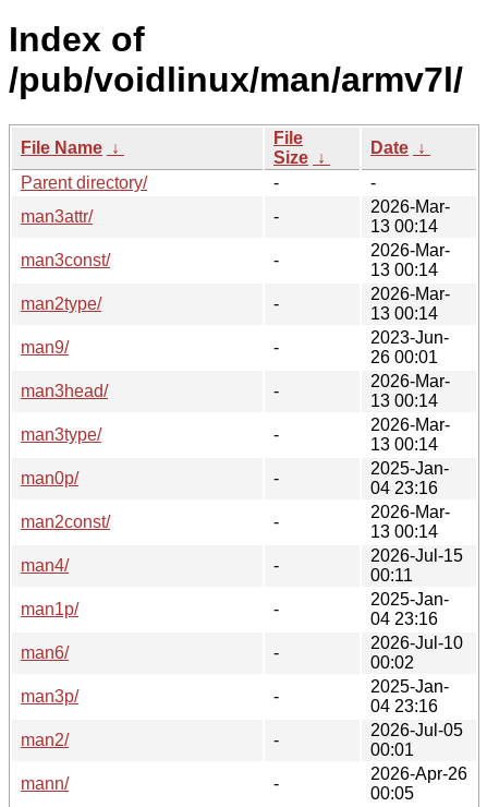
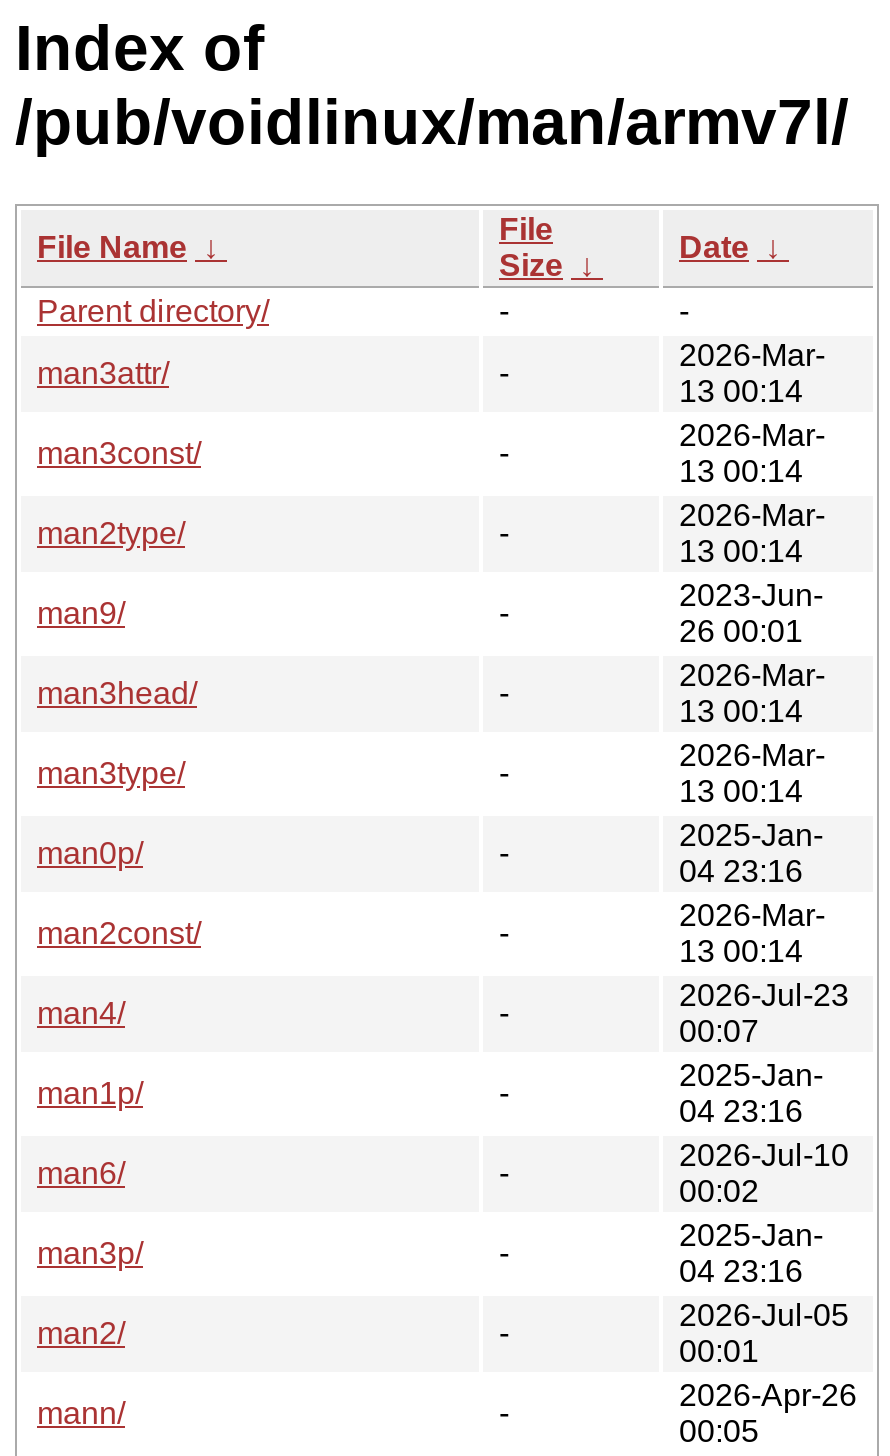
- 2026-Jul-15
- 00:11
+ 2026-Jul-23
+ 00:07
